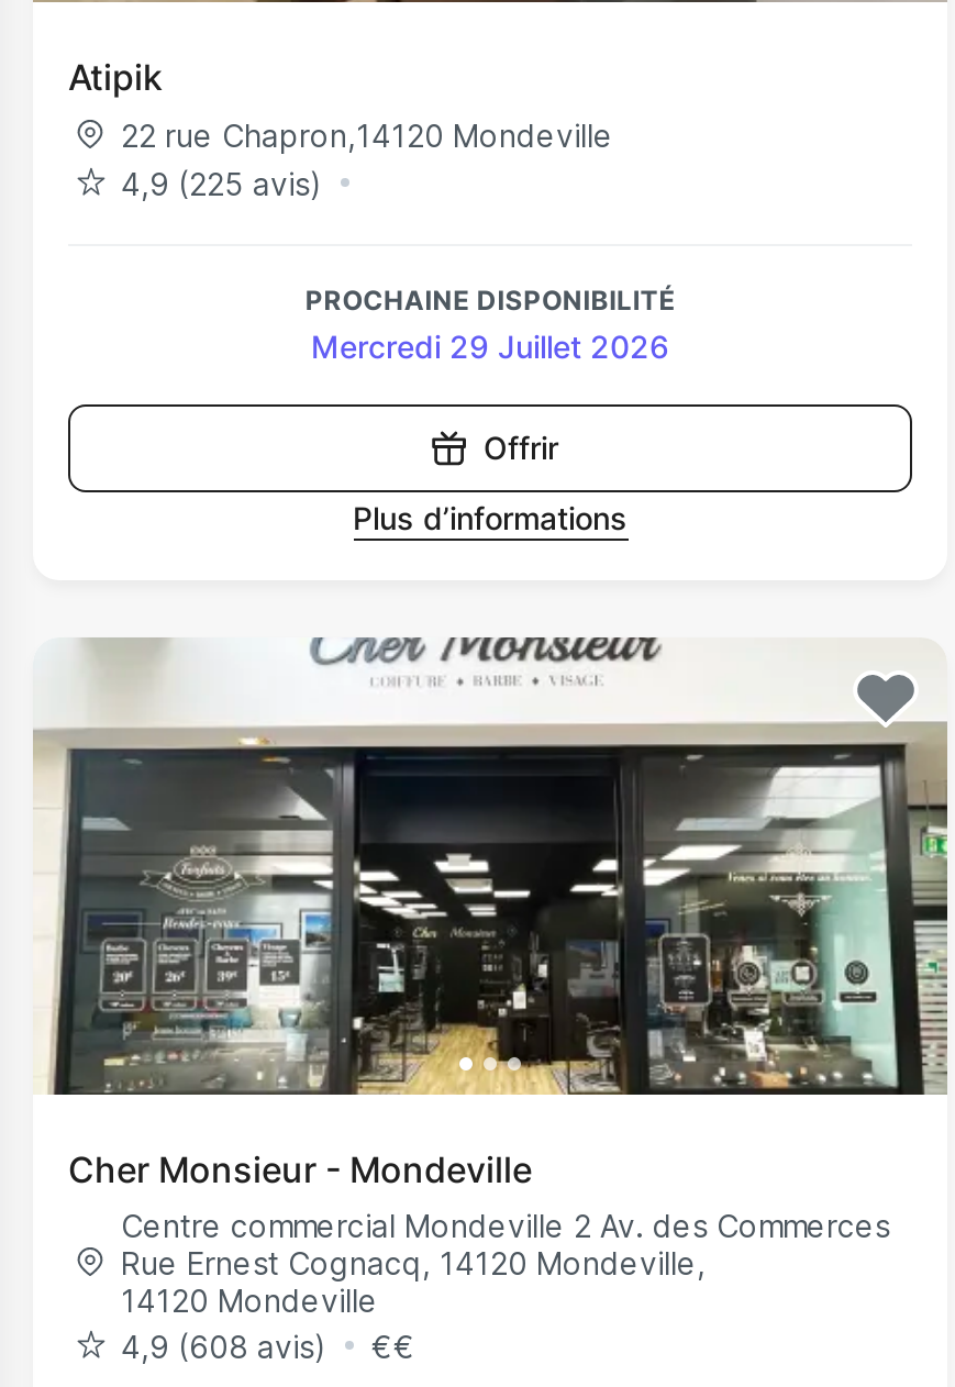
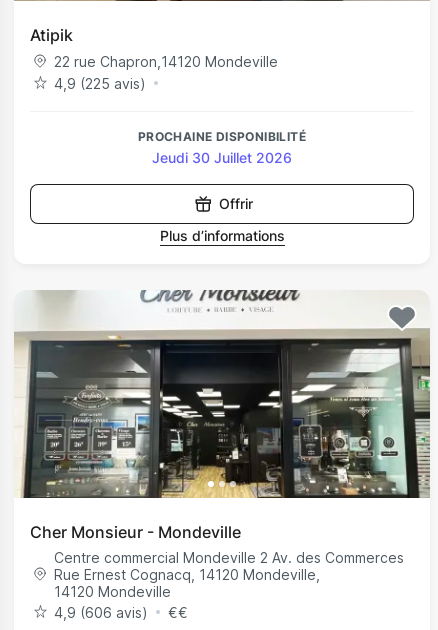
- Mercredi 29 Juillet 2026
+ Jeudi 30 Juillet 2026

- 4,9 (608 avis)
+ 4,9 (606 avis)
